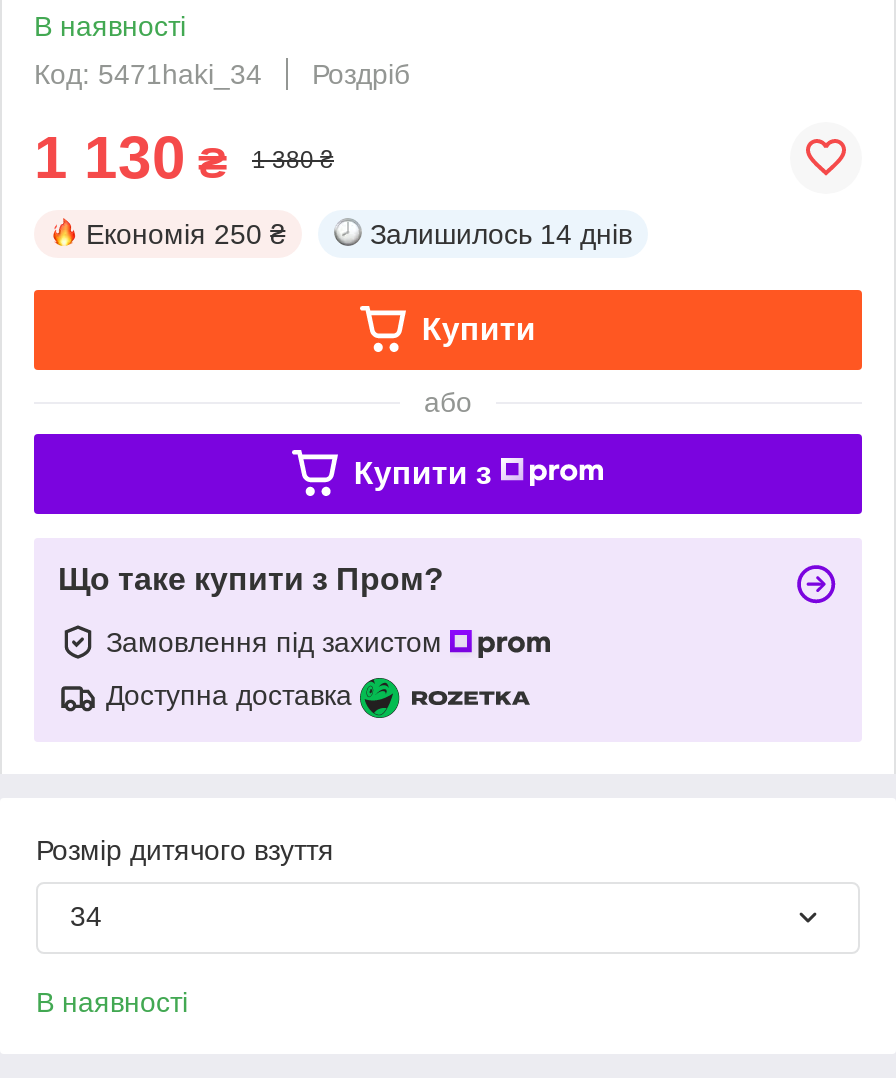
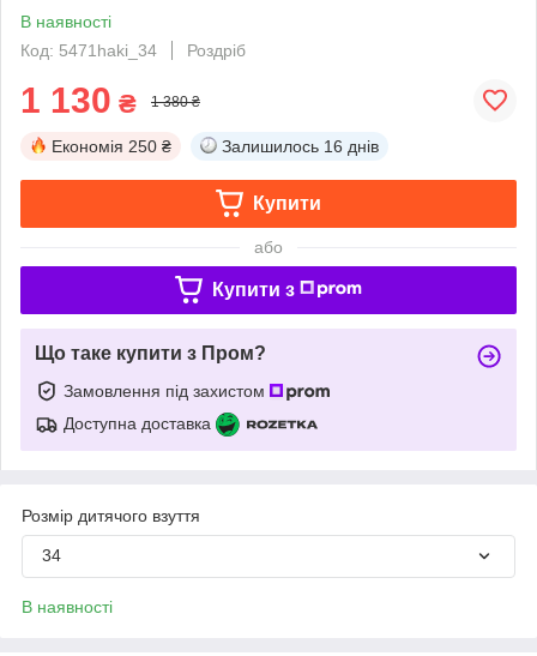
- Залишилось 14 днів
+ Залишилось 16 днів
